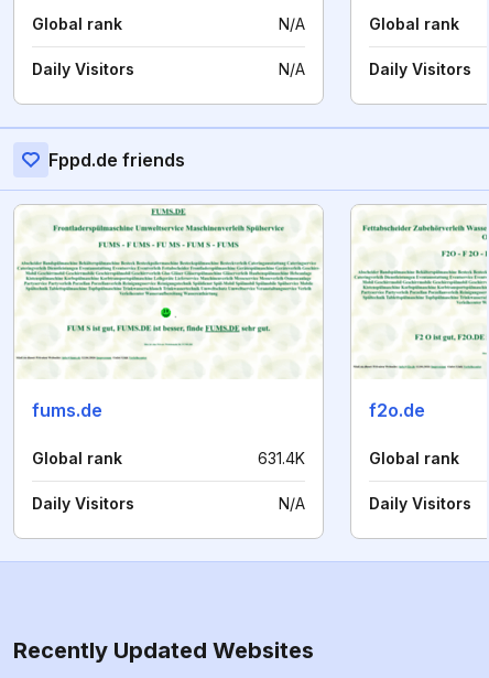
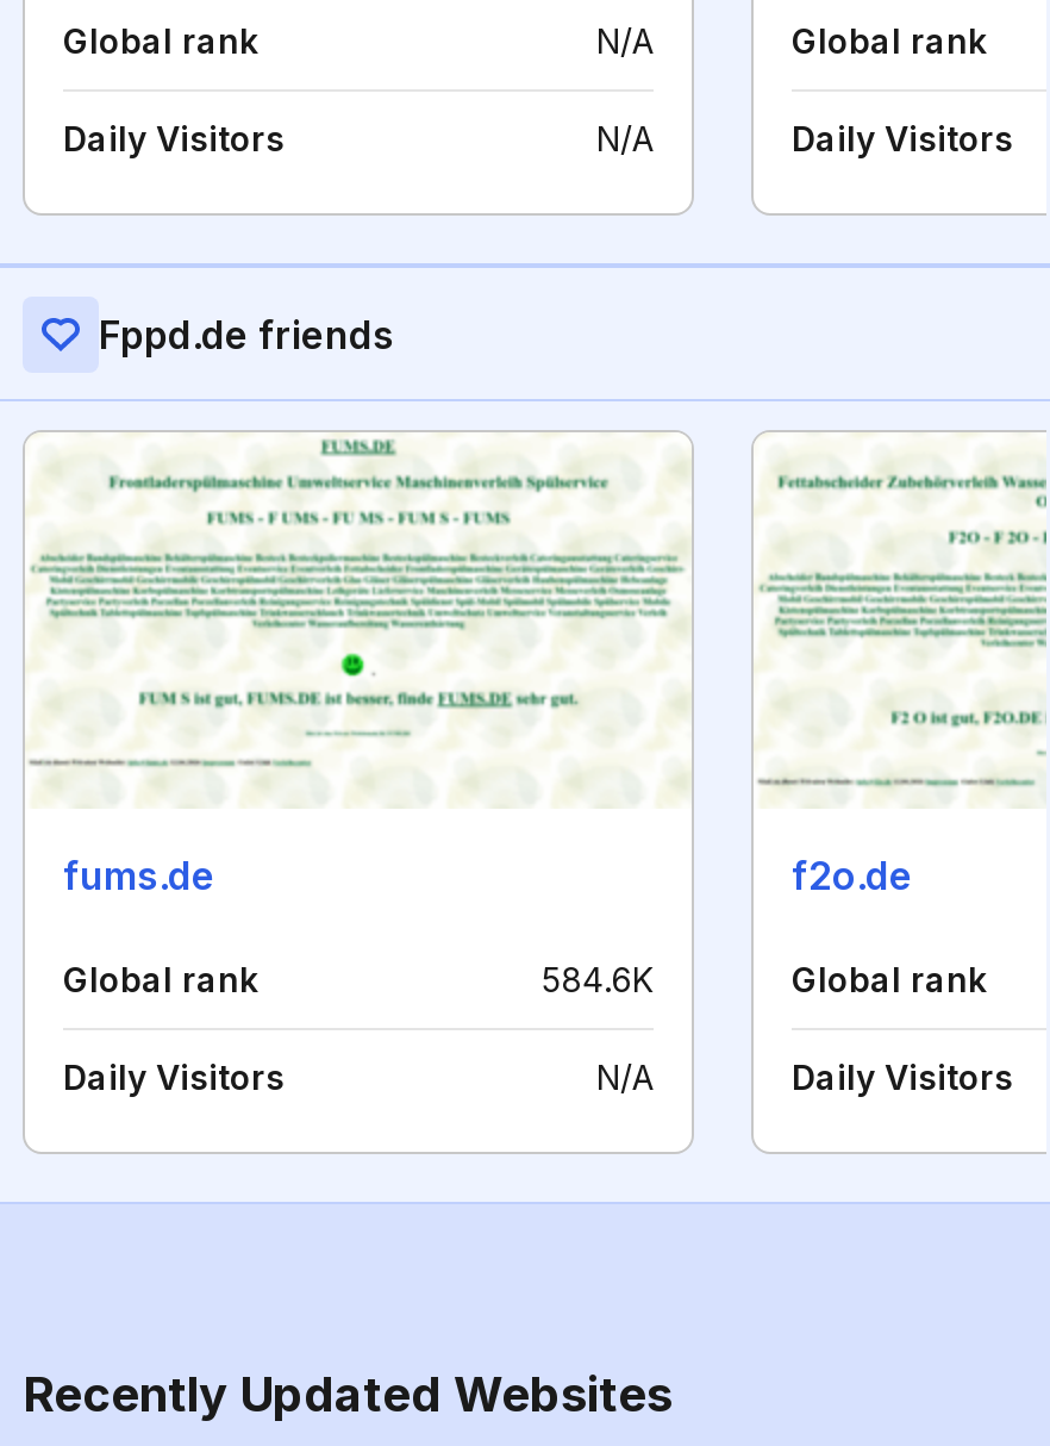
- 631.4K
+ 584.6K
